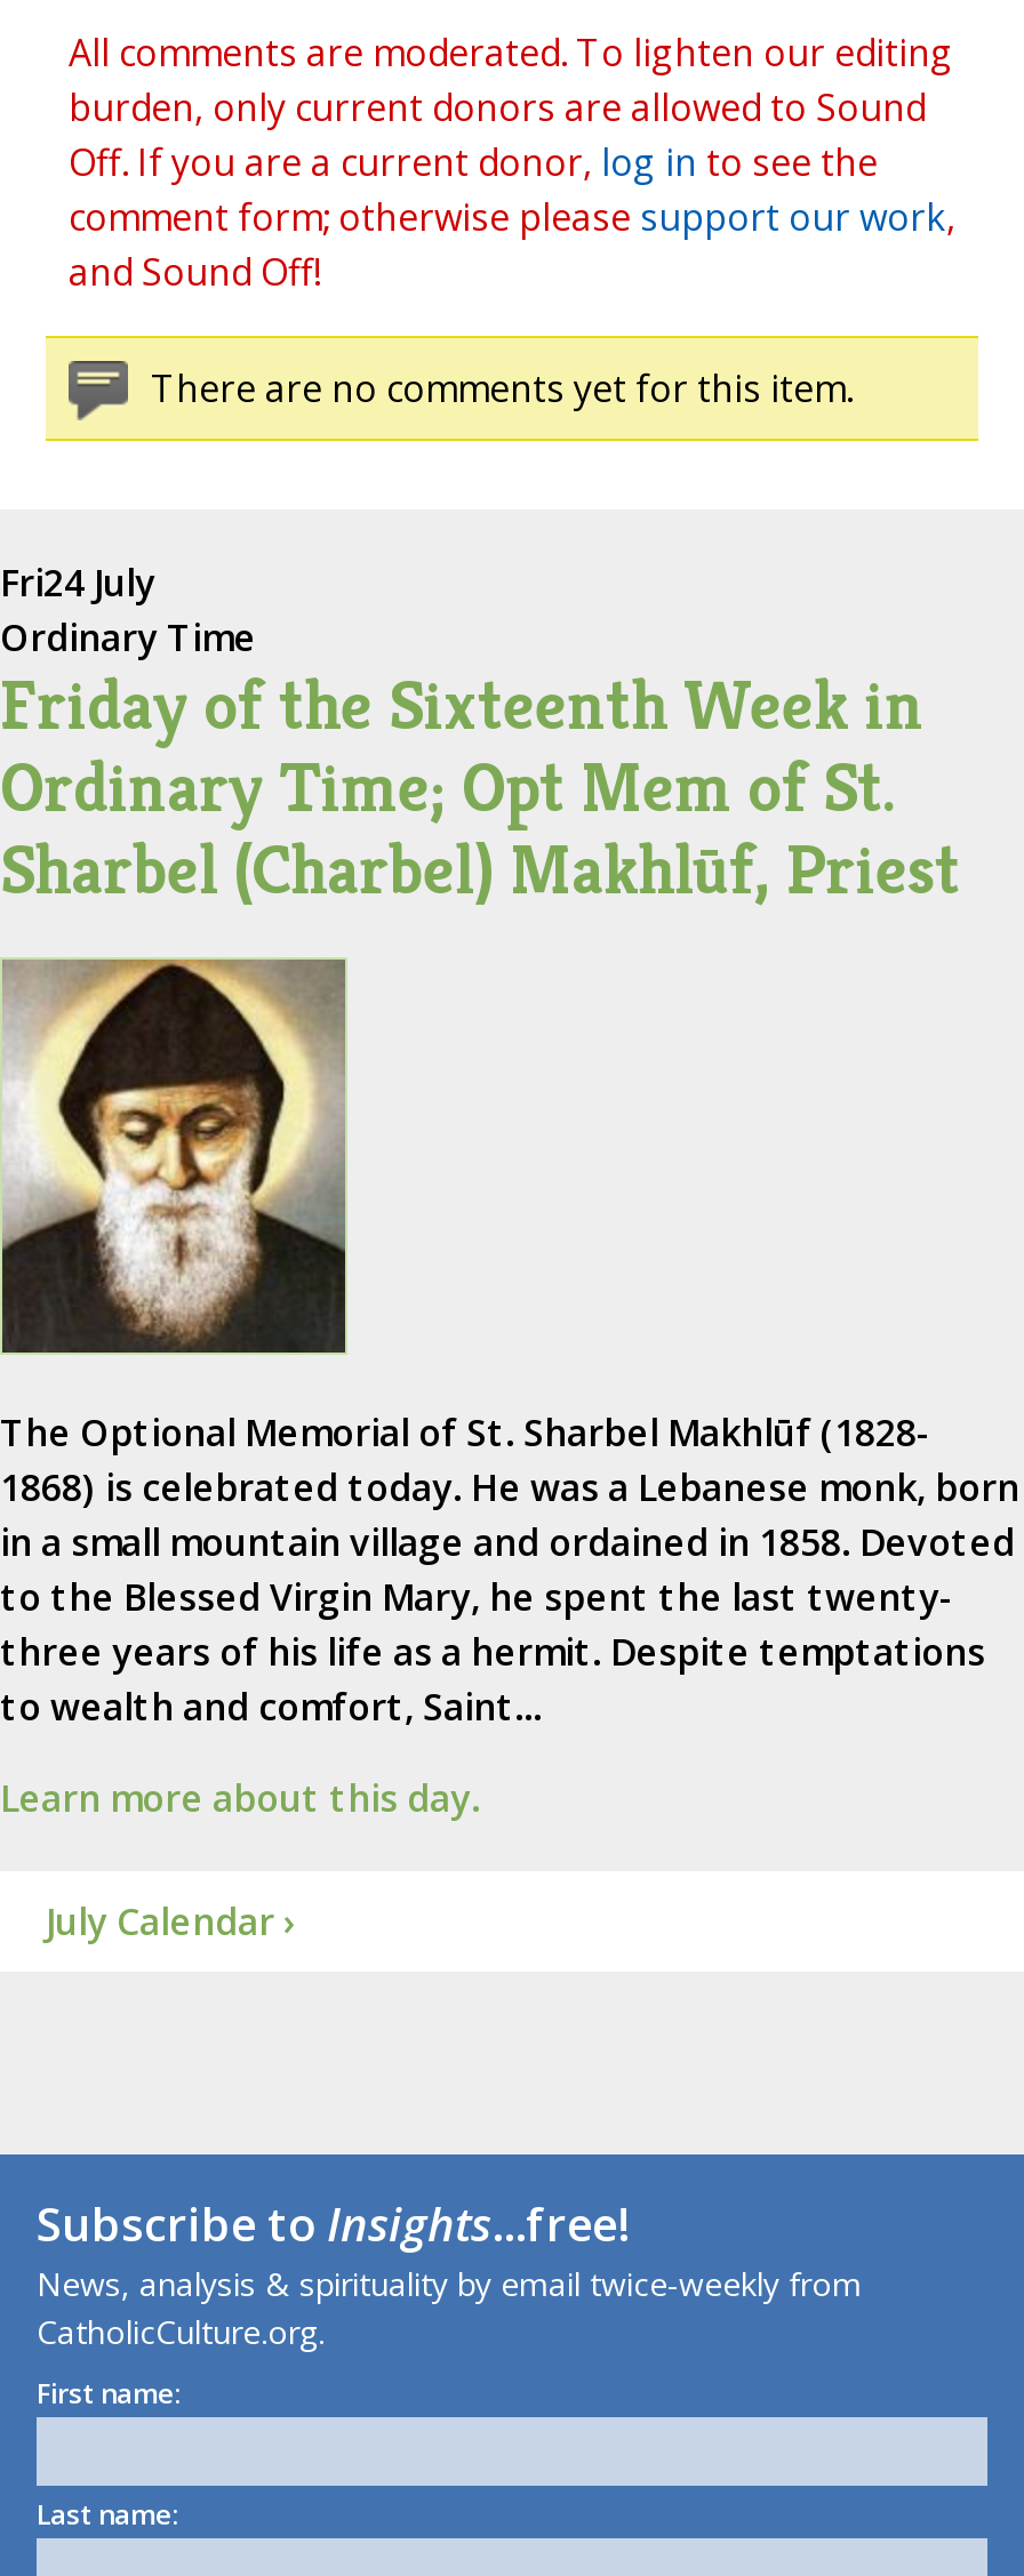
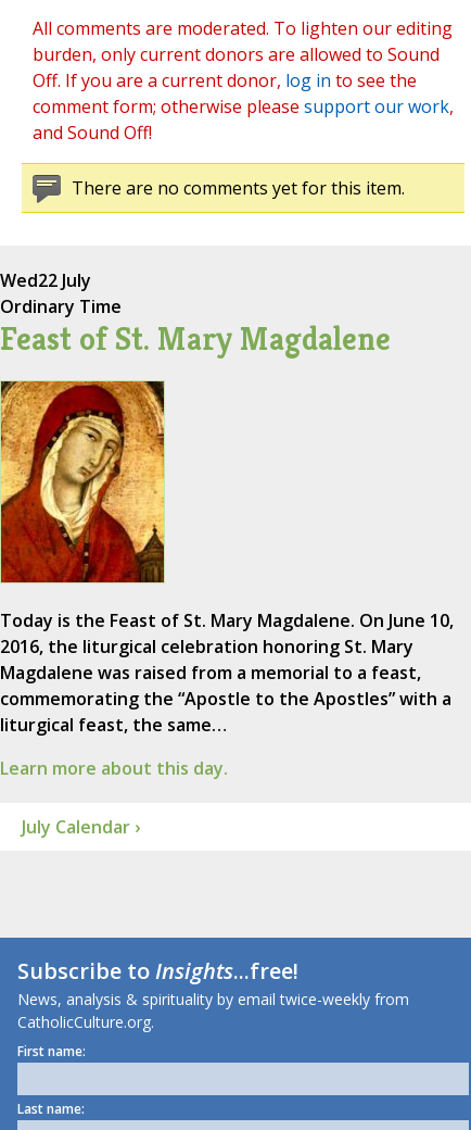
- Fri24 July
+ Wed22 July

- Friday of the Sixteenth Week in
- Ordinary Time; Opt Mem of St.
- Sharbel (Charbel) Makhlūf, Priest
+ Feast of St. Mary Magdalene

- [image]
+ [image]

- The Optional Memorial of St. Sharbel Makhlūf (1828-
- 1868) is celebrated today. He was a Lebanese monk, born
- in a small mountain village and ordained in 1858. Devoted
- to the Blessed Virgin Mary, he spent the last twenty-
- three years of his life as a hermit. Despite temptations
- to wealth and comfort, Saint…
+ Today is the Feast of St. Mary Magdalene. On June 10,
+ 2016, the liturgical celebration honoring St. Mary
+ Magdalene was raised from a memorial to a feast,
+ commemorating the “Apostle to the Apostles” with a
+ liturgical feast, the same…
